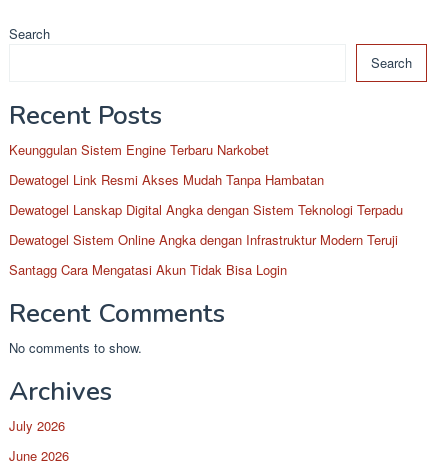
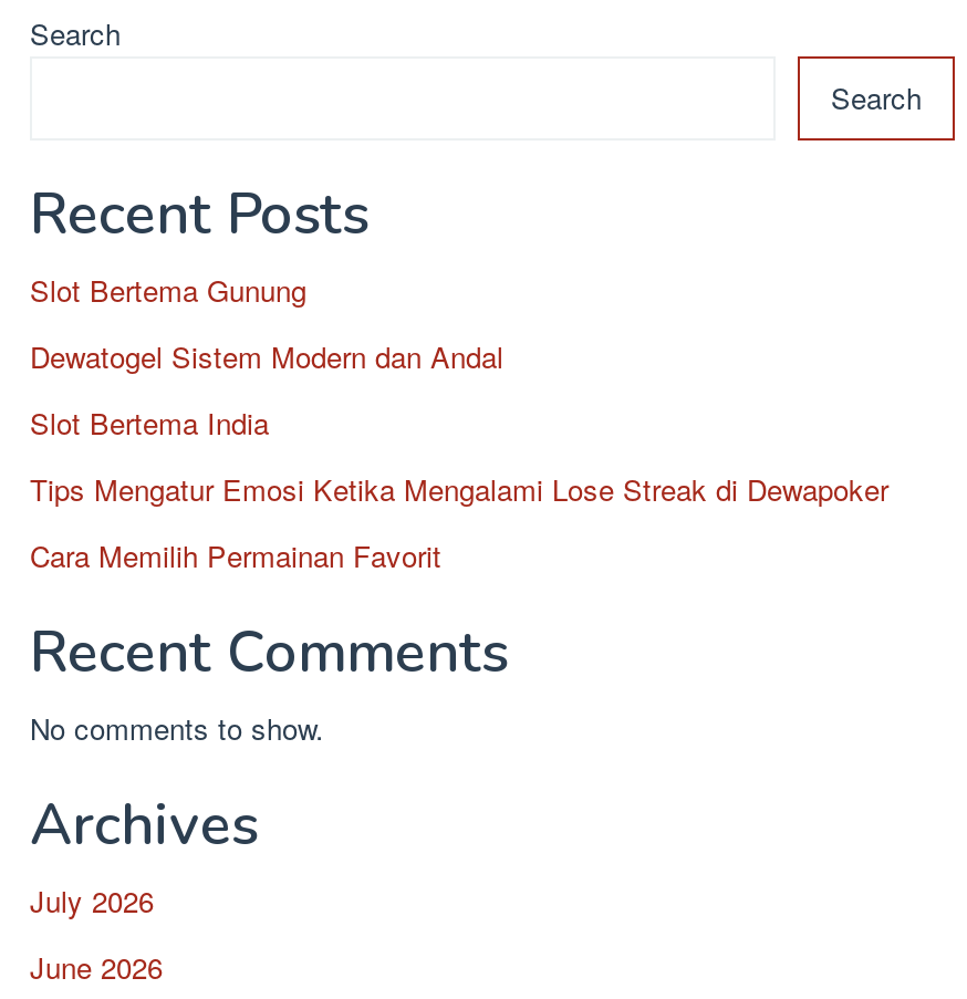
- Keunggulan Sistem Engine Terbaru Narkobet
+ Slot Bertema Gunung

- Dewatogel Link Resmi Akses Mudah Tanpa Hambatan
+ Dewatogel Sistem Modern dan Andal

- Dewatogel Lanskap Digital Angka dengan Sistem Teknologi Terpadu
+ Slot Bertema India

- Dewatogel Sistem Online Angka dengan Infrastruktur Modern Teruji
+ Tips Mengatur Emosi Ketika Mengalami Lose Streak di Dewapoker

- Santagg Cara Mengatasi Akun Tidak Bisa Login
+ Cara Memilih Permainan Favorit
